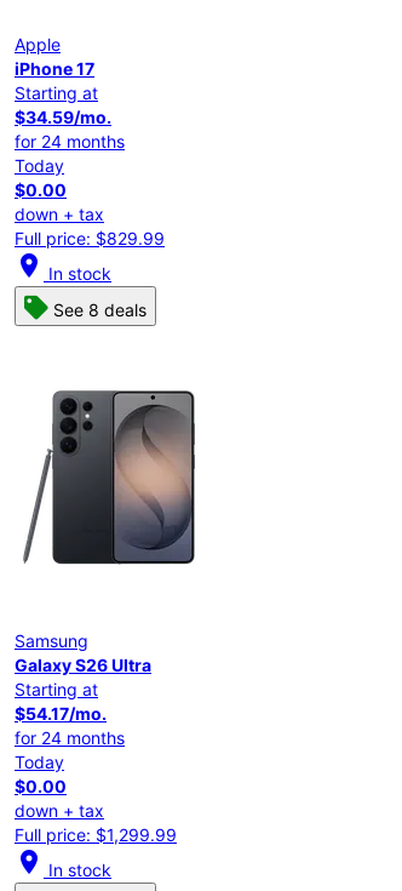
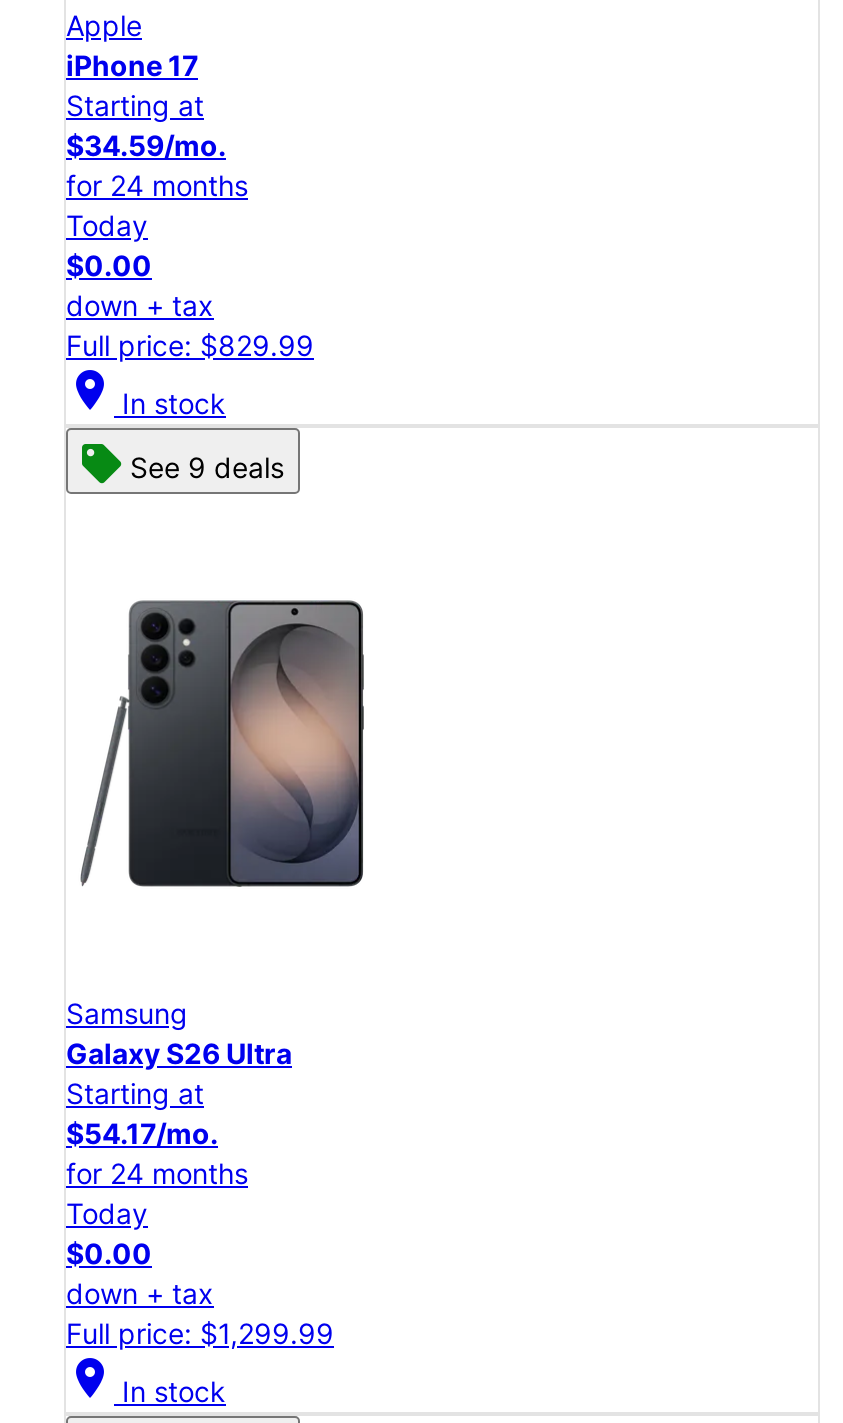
- See 8 deals
+ See 9 deals
